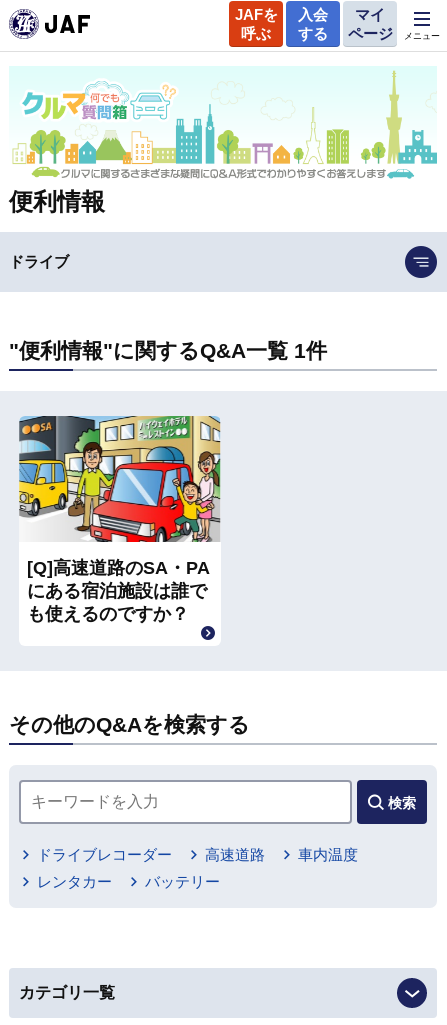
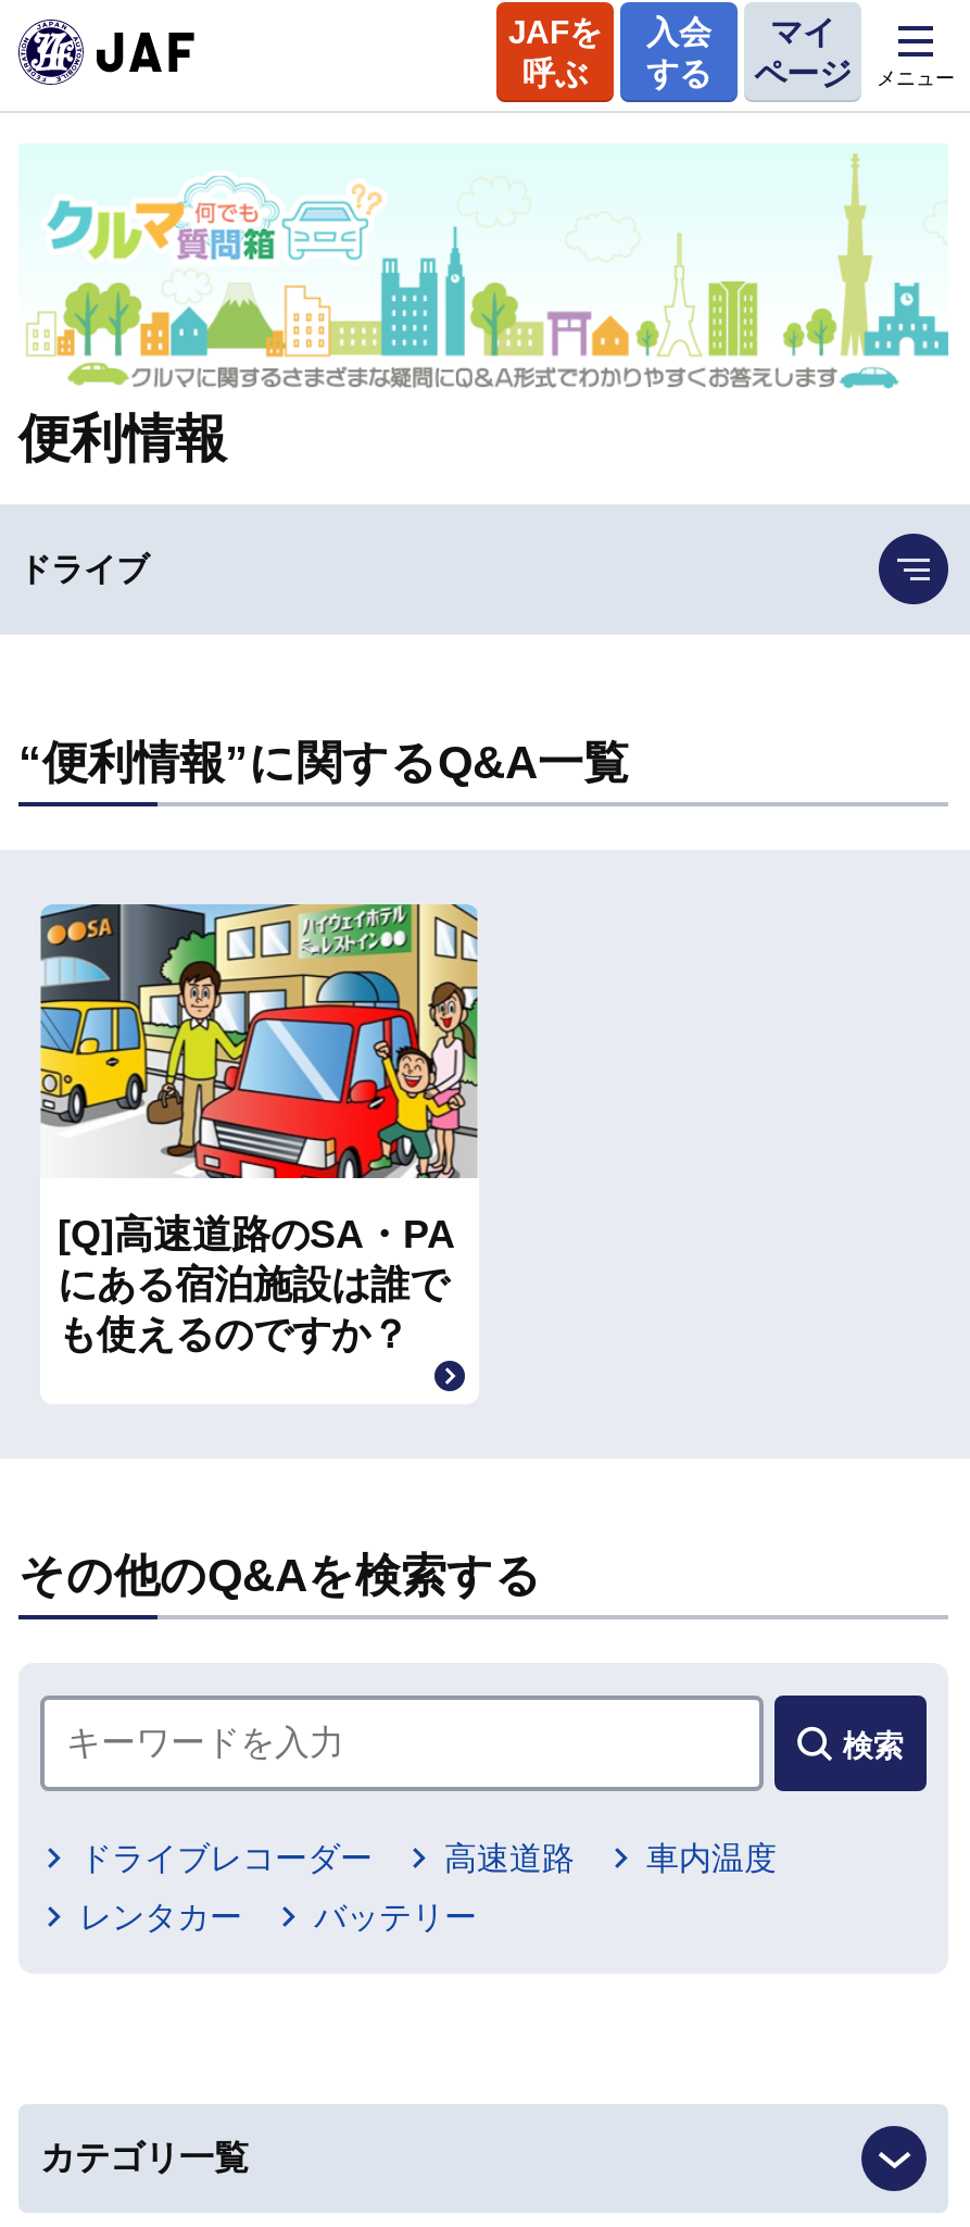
- "便利情報"に関するQ&A一覧 1件
+ “便利情報”に関するQ&A一覧
